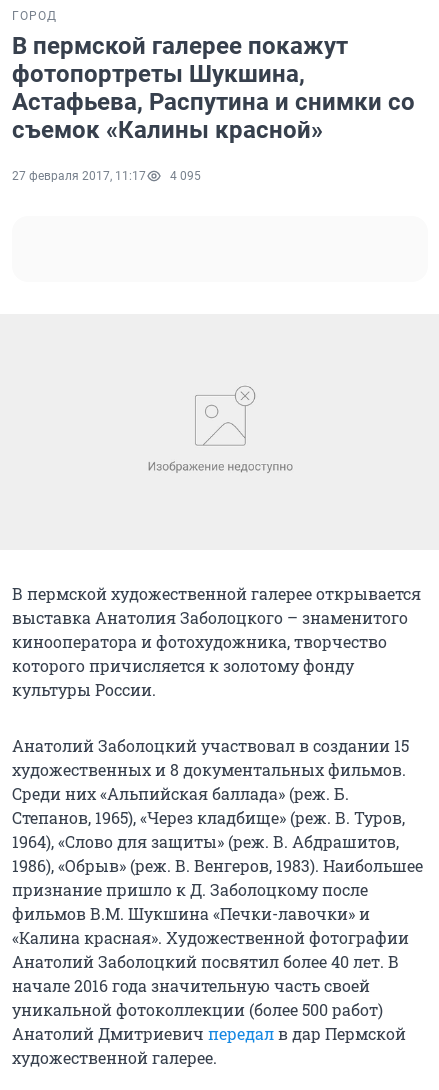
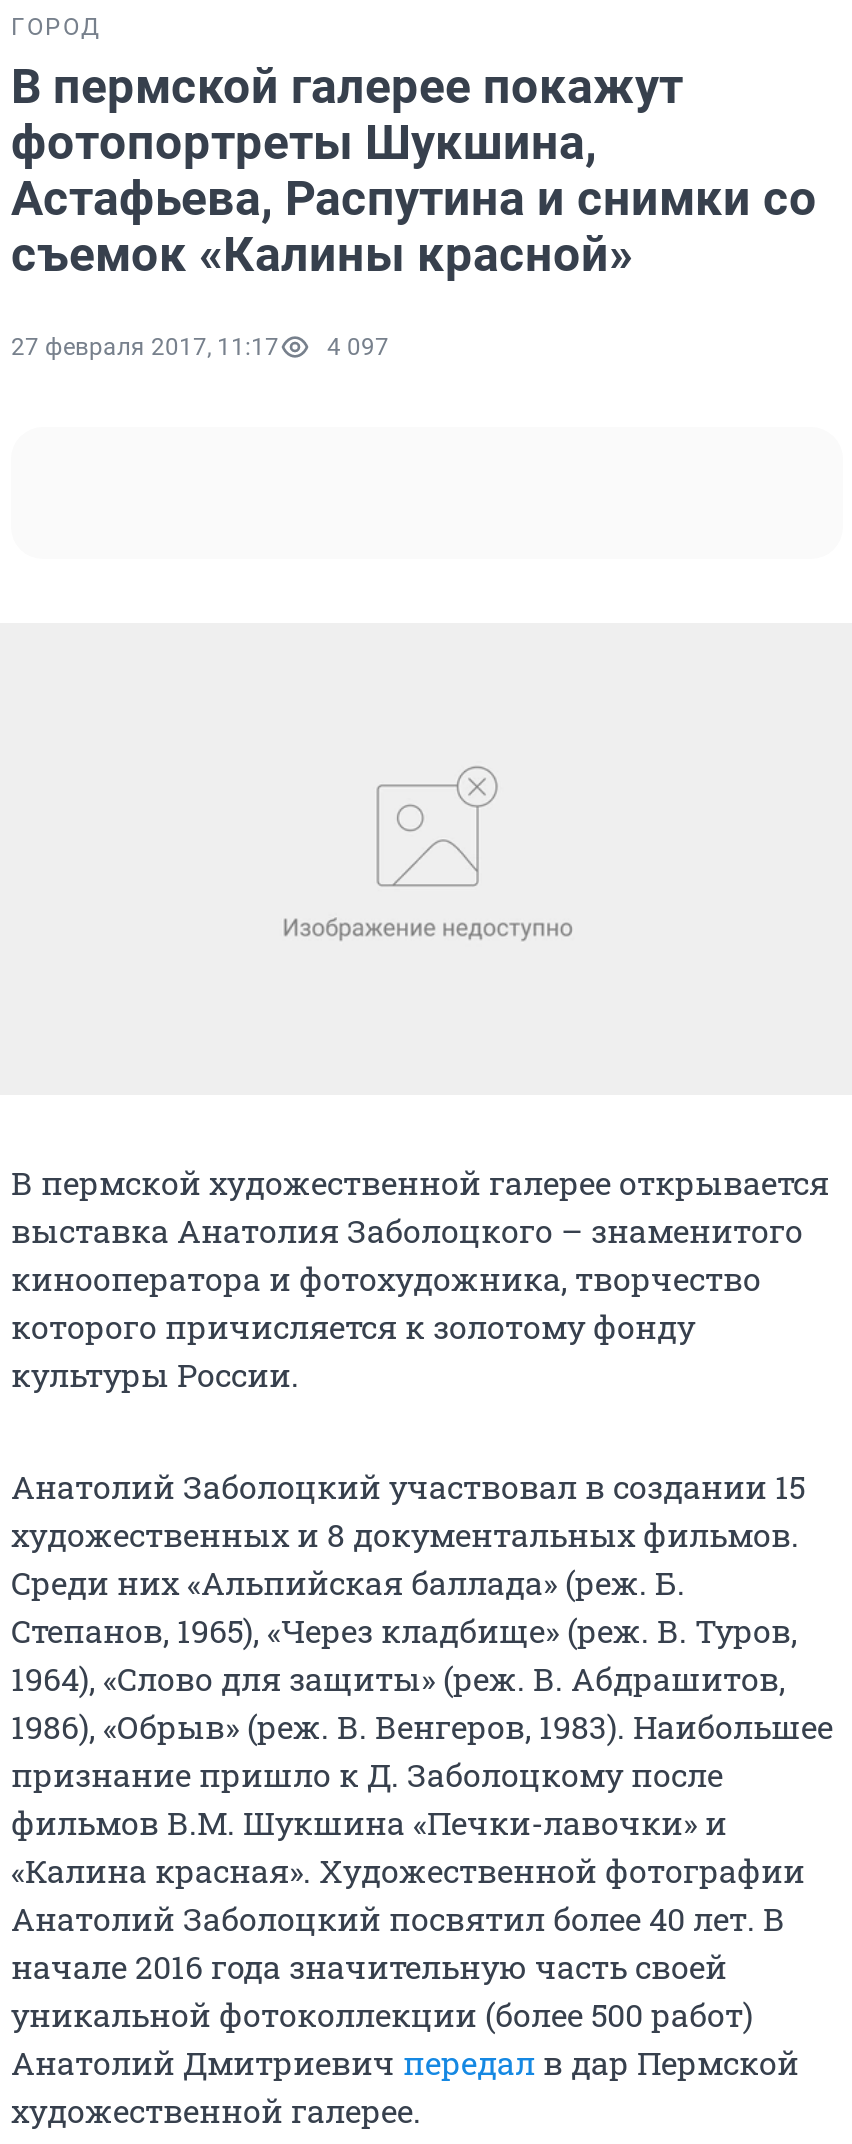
- 27 февраля 2017, 11:17 4 095
+ 27 февраля 2017, 11:17 4 097
